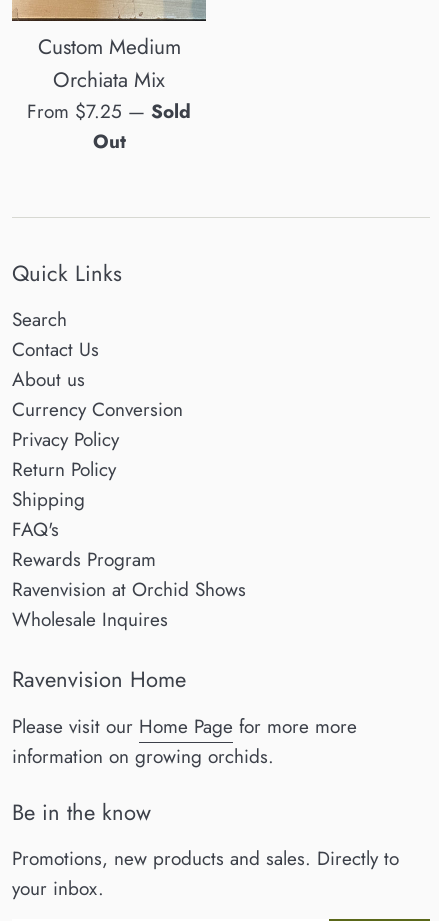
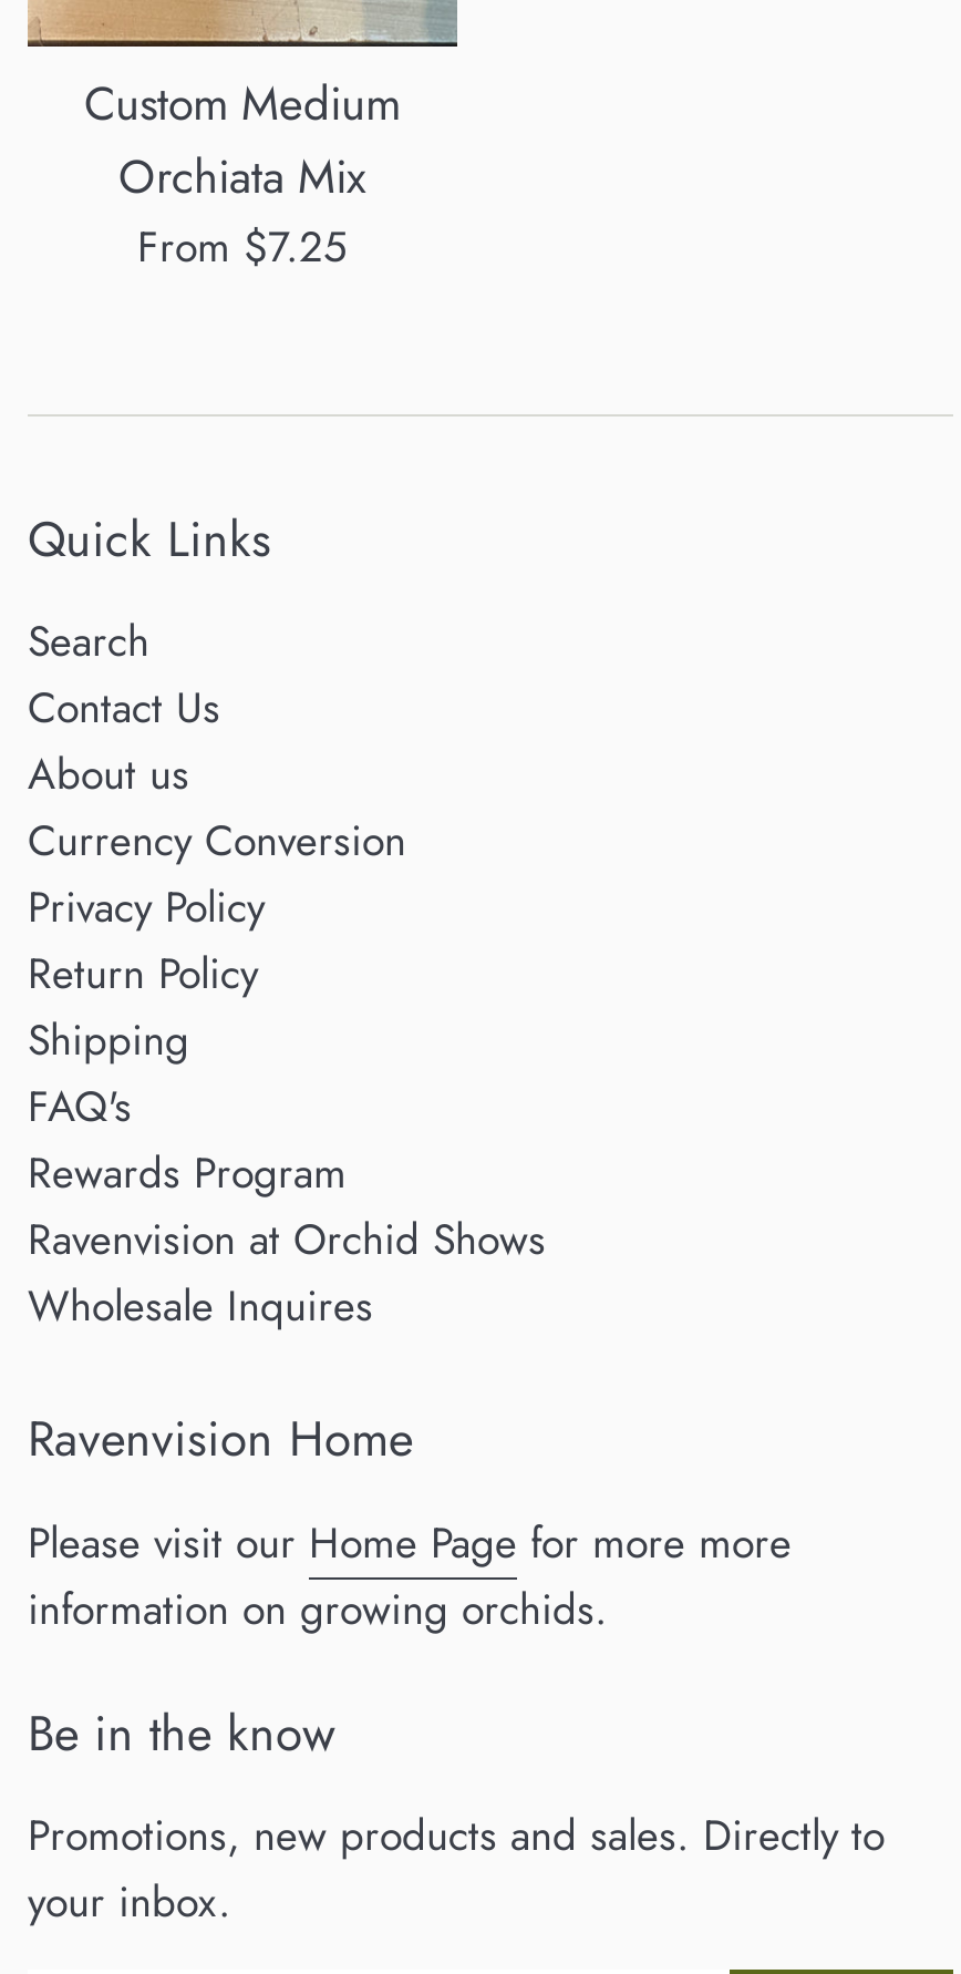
- From $7.25 — Sold
- Out
+ From $7.25
